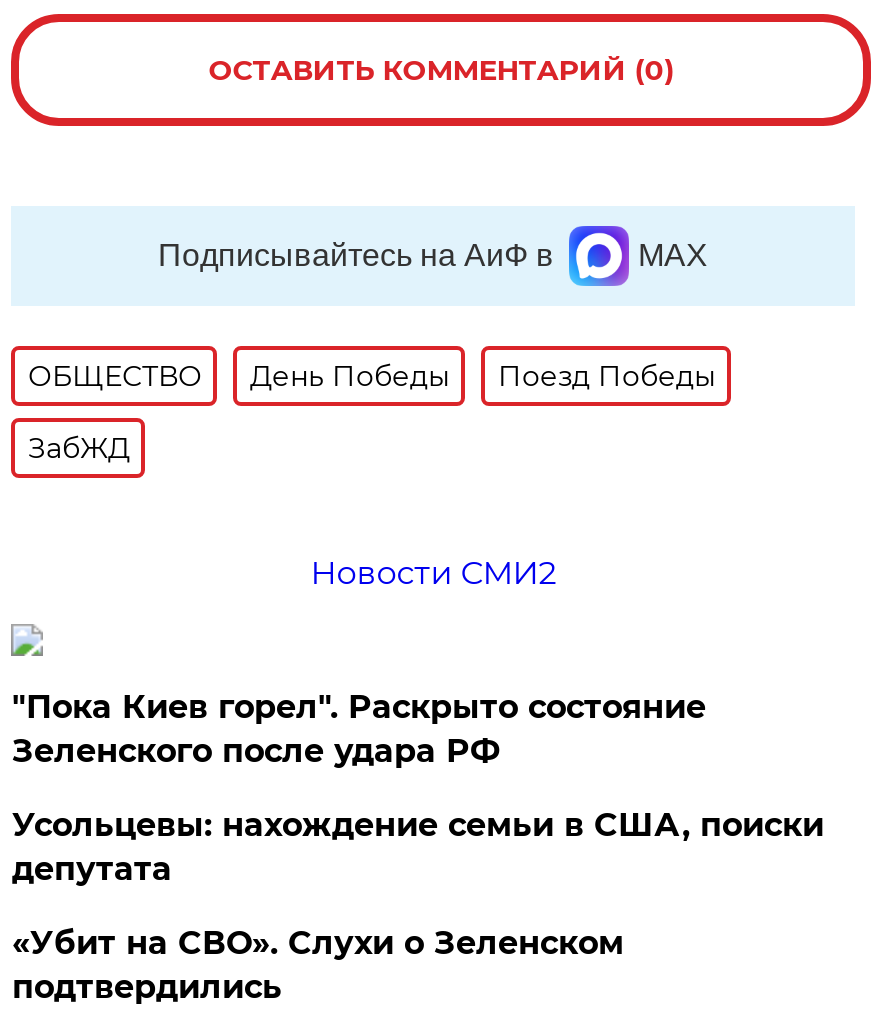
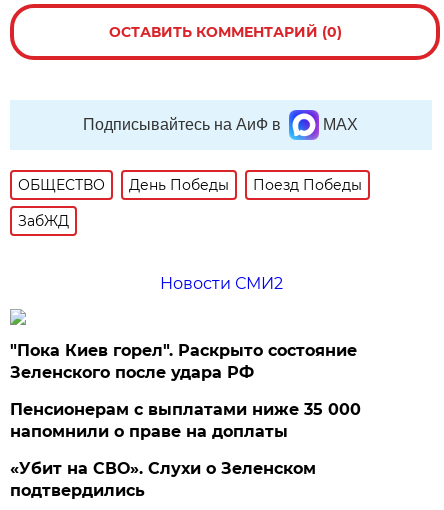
- Усольцевы: нахождение семьи в США, поиски
- депутата
+ Пенсионерам с выплатами ниже 35 000
+ напомнили о праве на доплаты
